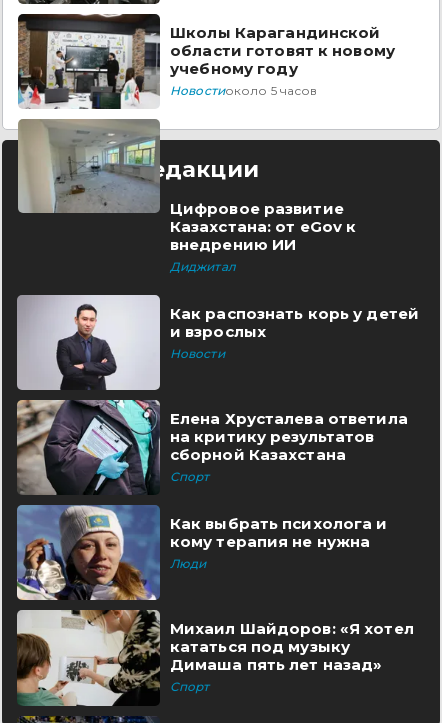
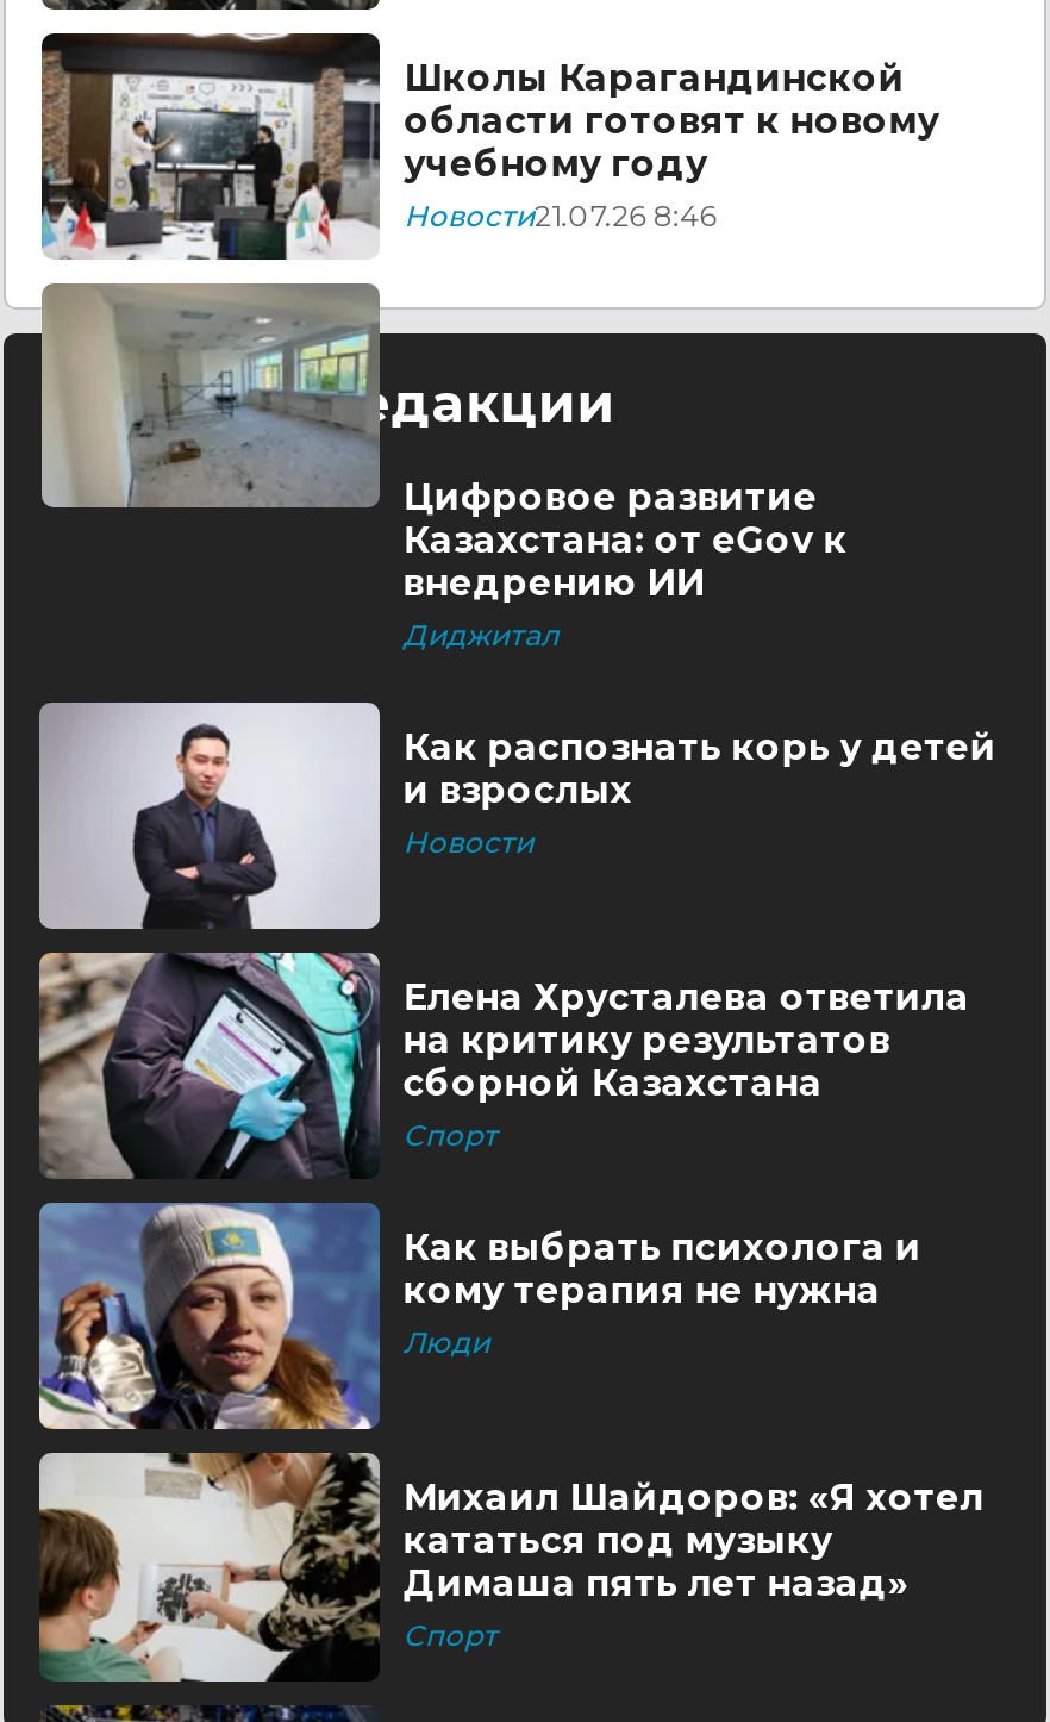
- Новостиоколо 5 часов
+ Новости21.07.26 8:46
